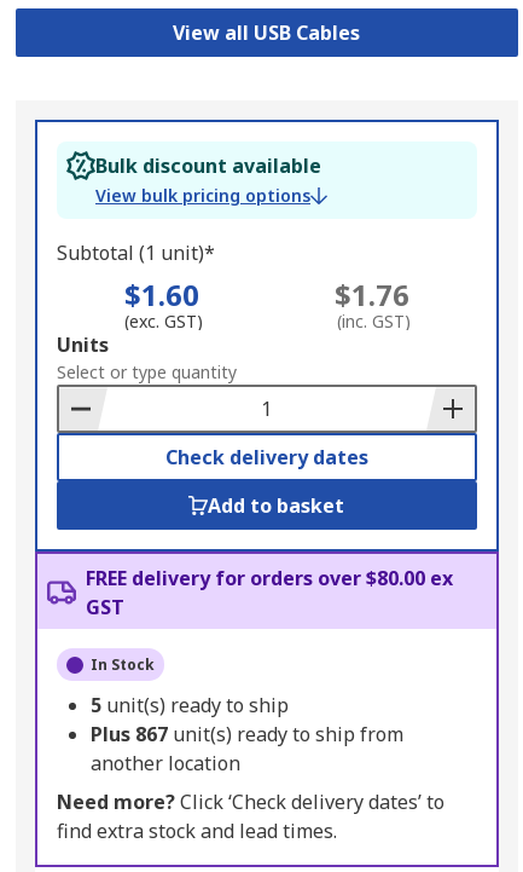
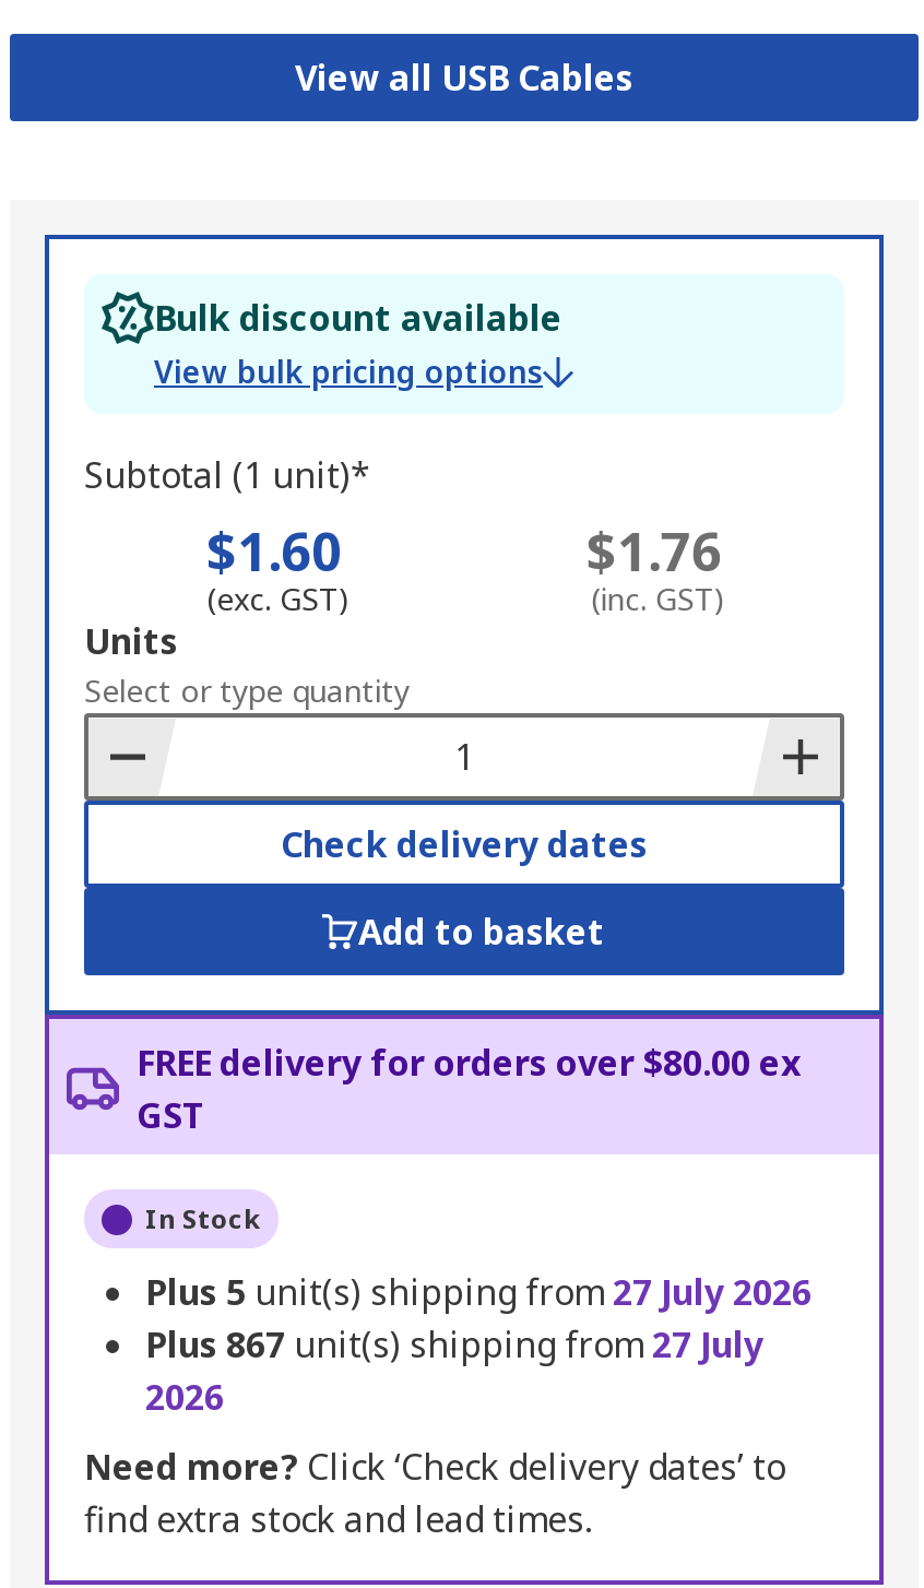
- 5 unit(s) ready to ship
- Plus 867 unit(s) ready to ship from
- another location
+ Plus 5 unit(s) shipping from 27 July 2026
+ Plus 867 unit(s) shipping from 27 July
+ 2026
